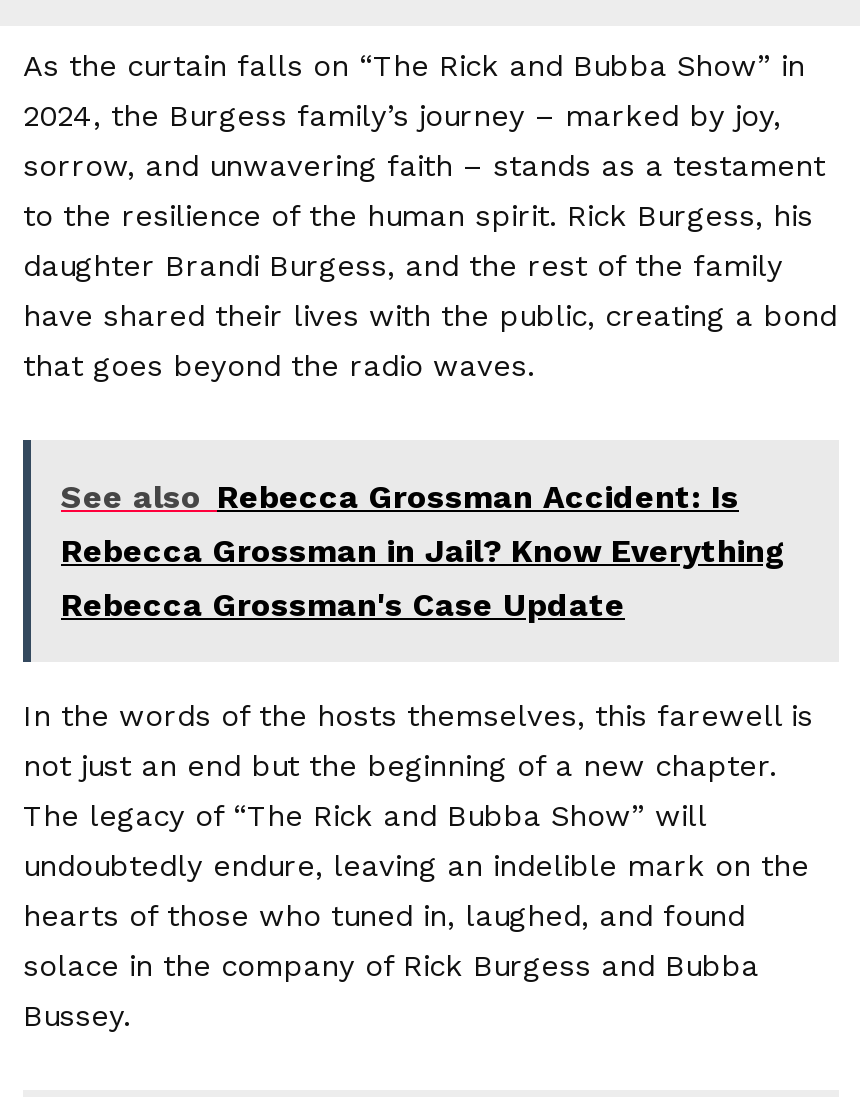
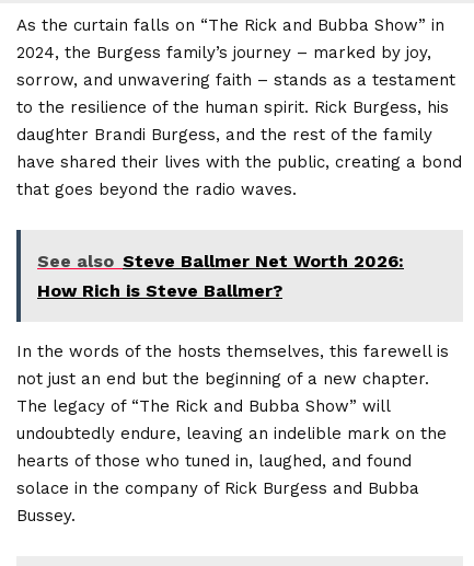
- See also Rebecca Grossman Accident: Is
- Rebecca Grossman in Jail? Know Everything
- Rebecca Grossman's Case Update
+ See also Steve Ballmer Net Worth 2026:
+ How Rich is Steve Ballmer?
